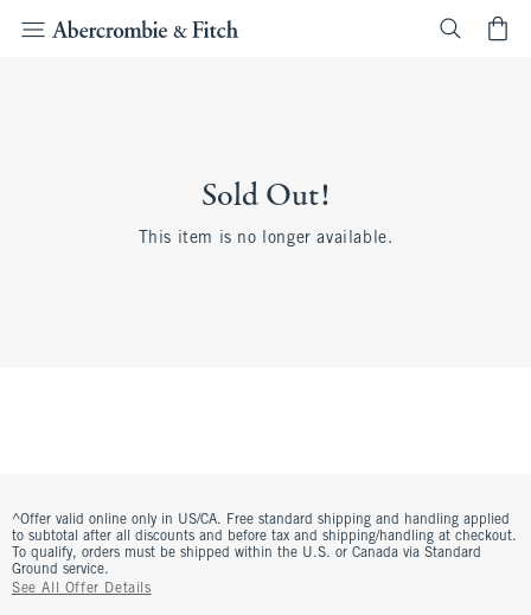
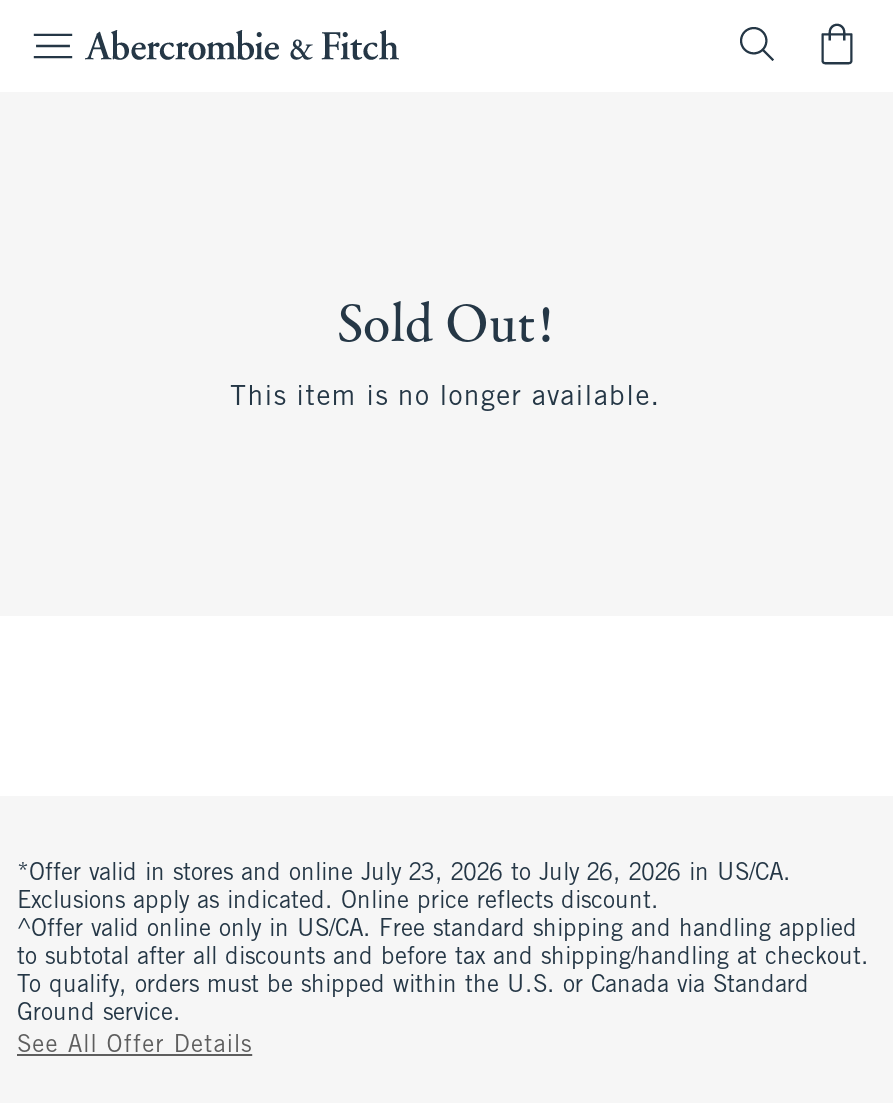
+ *Offer valid in stores and online July 23, 2026 to July 26, 2026 in US/CA.
+ Exclusions apply as indicated. Online price reflects discount.
